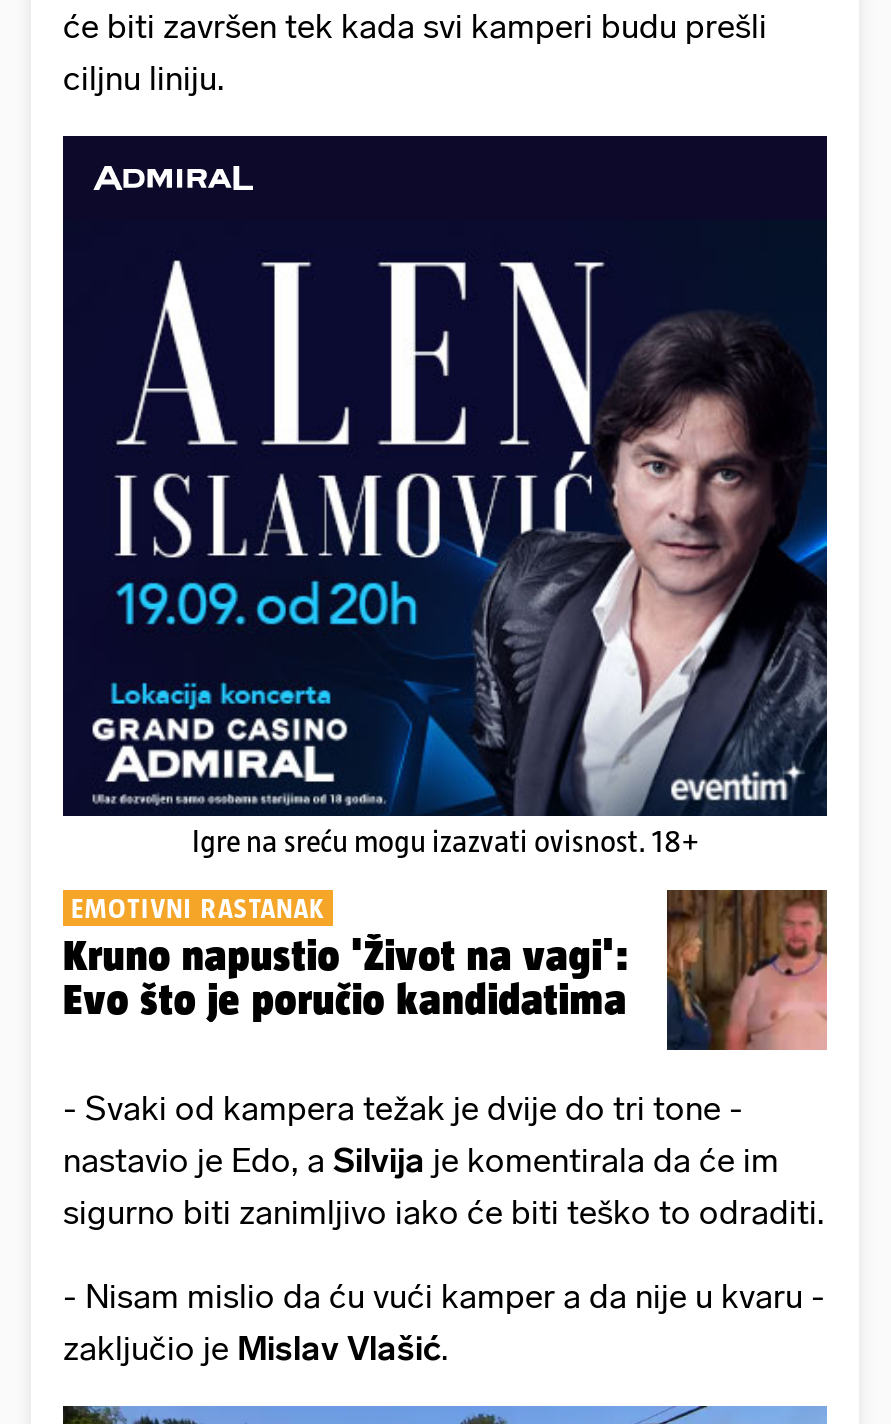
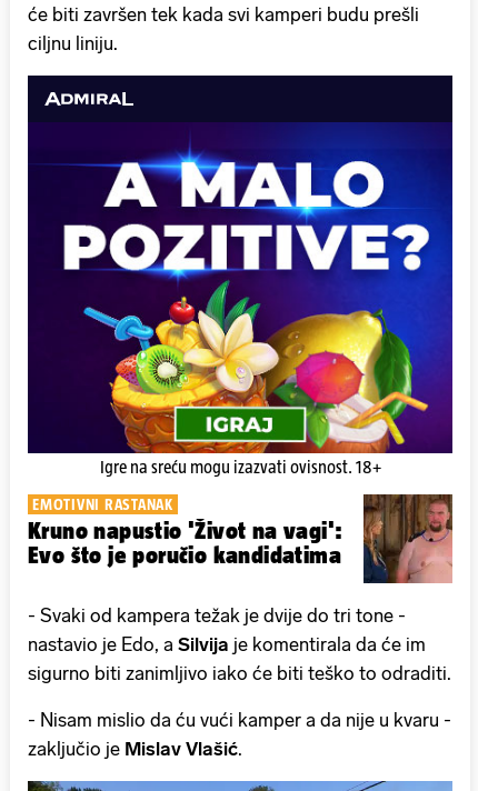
- [image]
+ [image]
